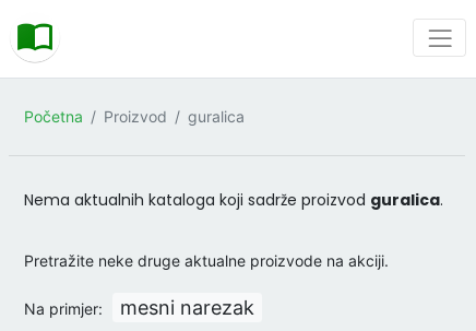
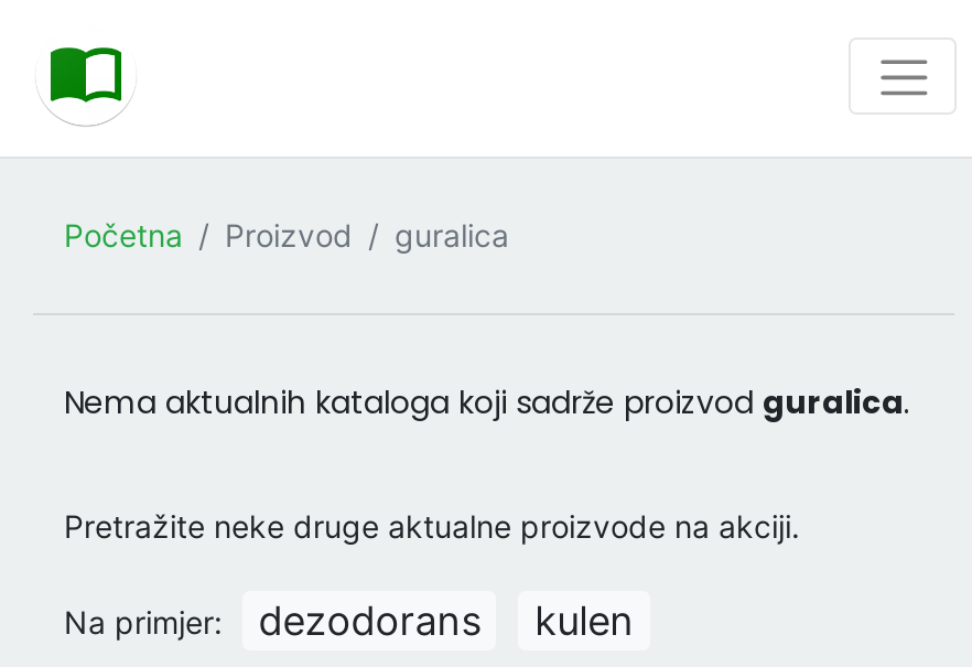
- mesni narezak
+ dezodorans
+ kulen
